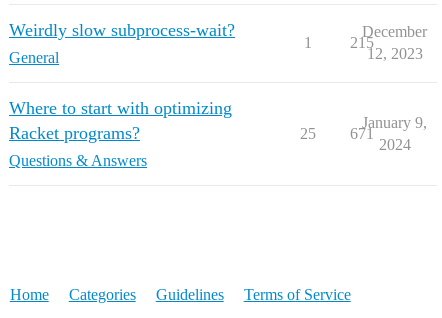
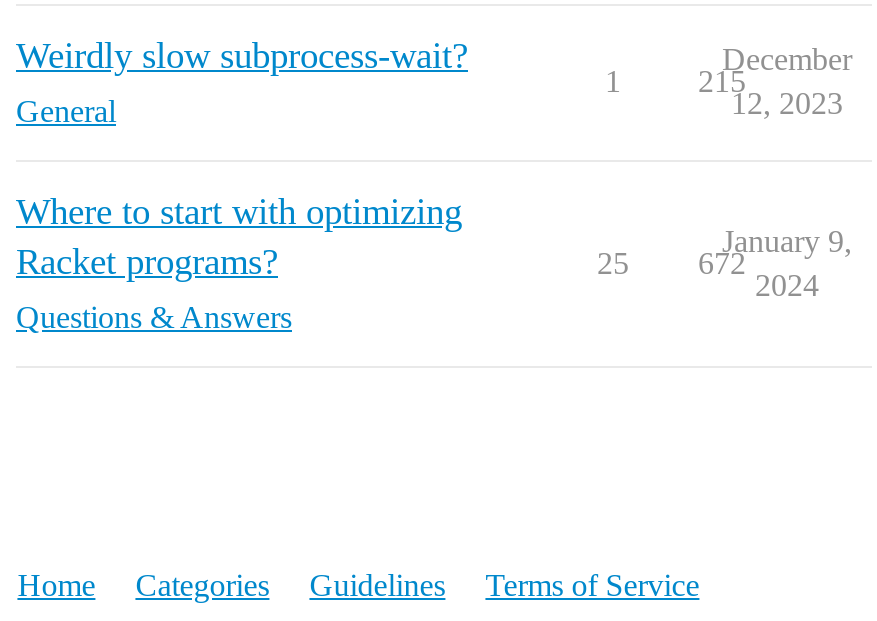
- 671
+ 672
